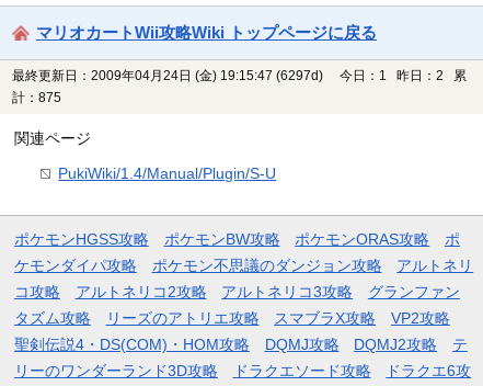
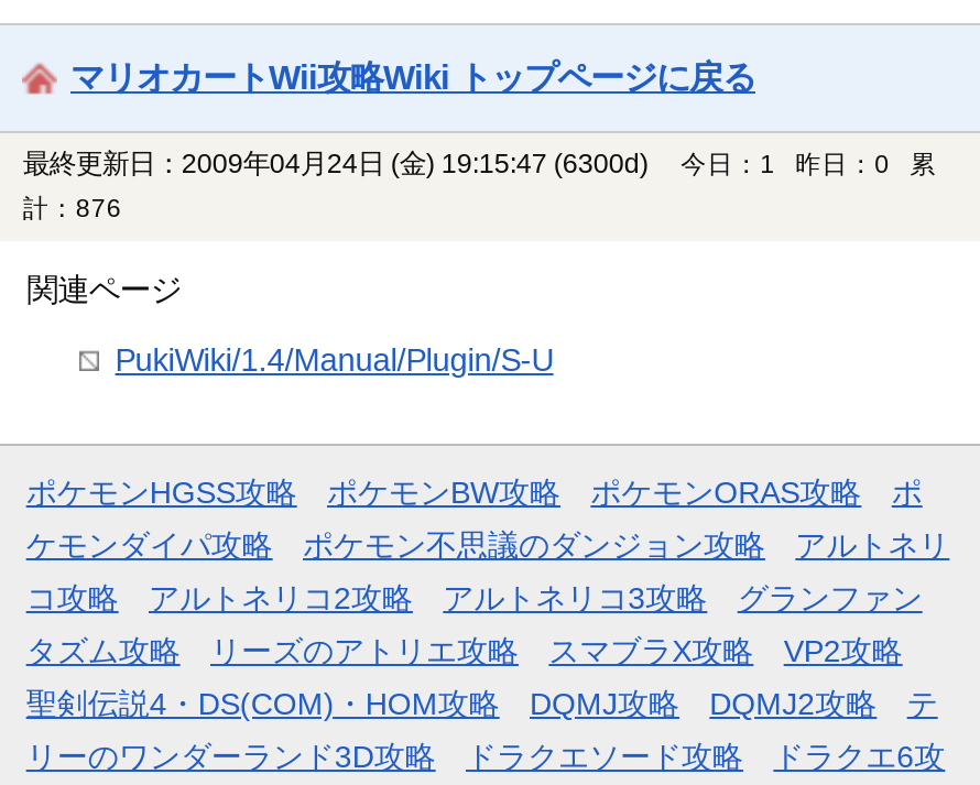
- 最終更新日：2009年04月24日 (金) 19:15:47 (6297d)
+ 最終更新日：2009年04月24日 (金) 19:15:47 (6300d)

- 今日：1 昨日：2 累
+ 今日：1 昨日：0 累

- 計：875
+ 計：876
